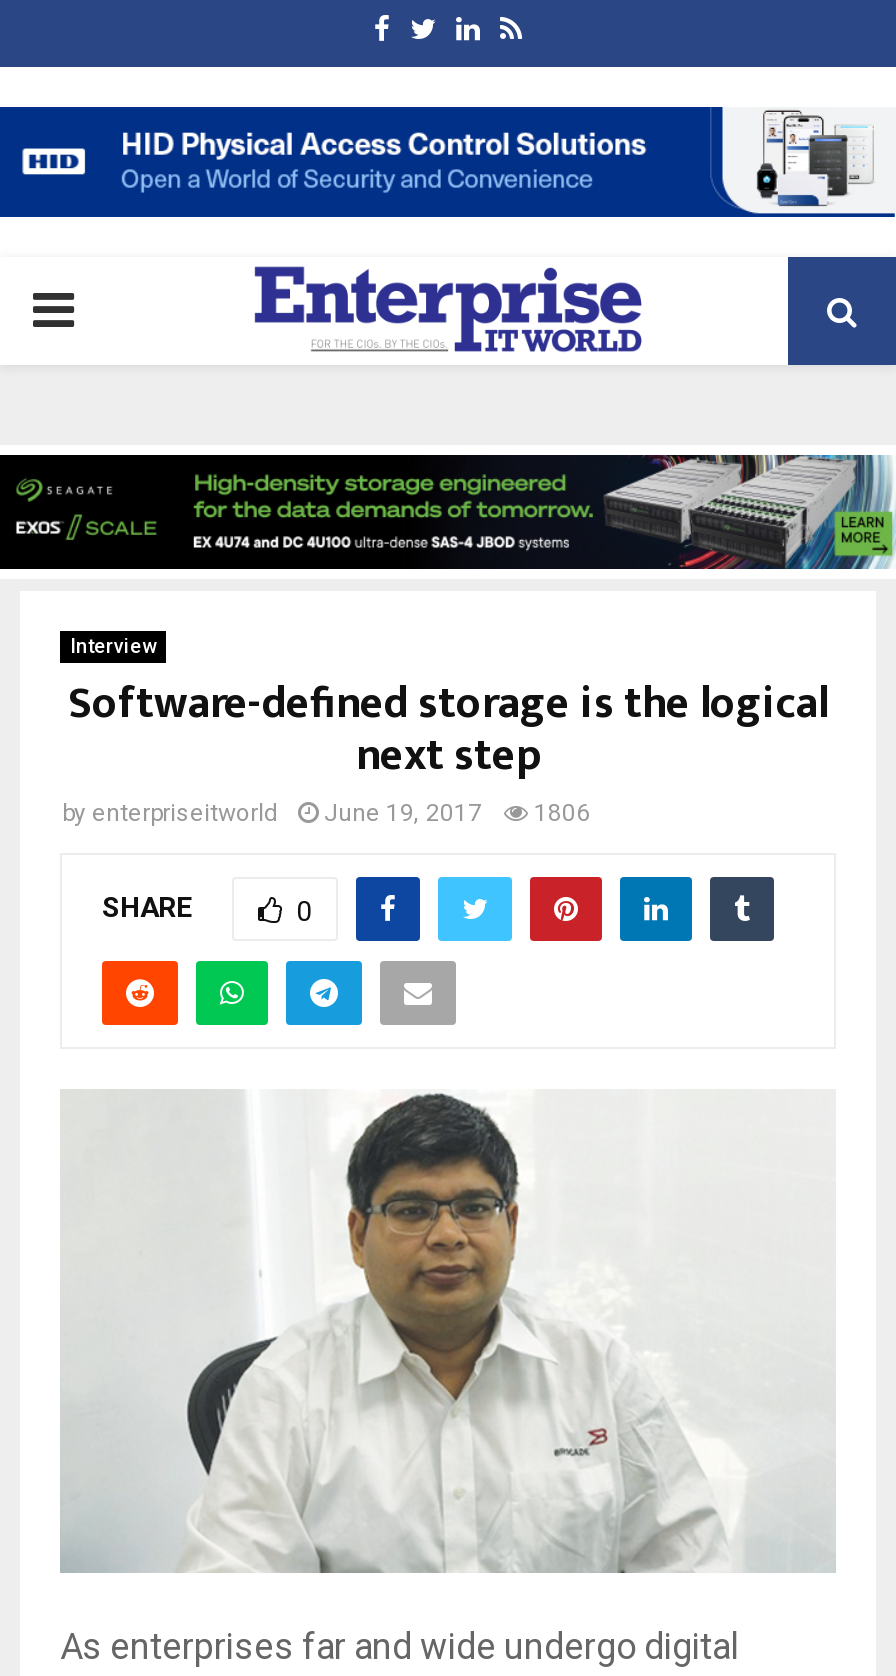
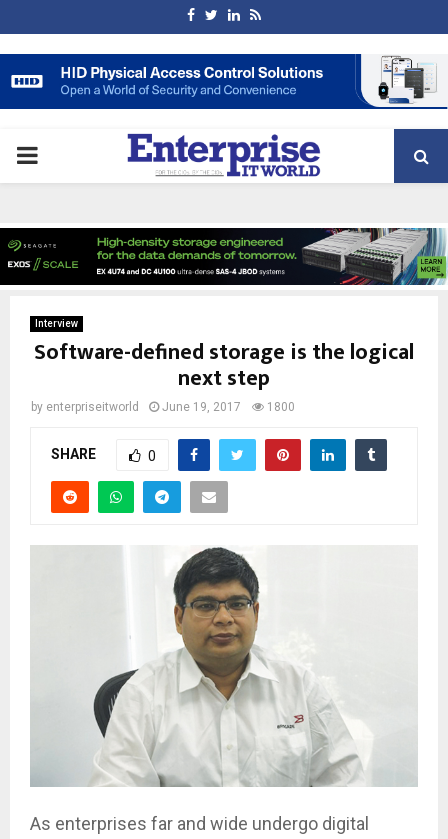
- by enterpriseitworld June 19, 2017 1806
+ by enterpriseitworld June 19, 2017 1800
